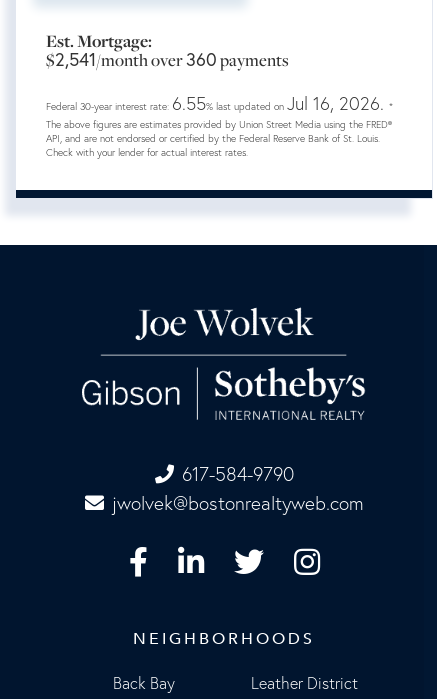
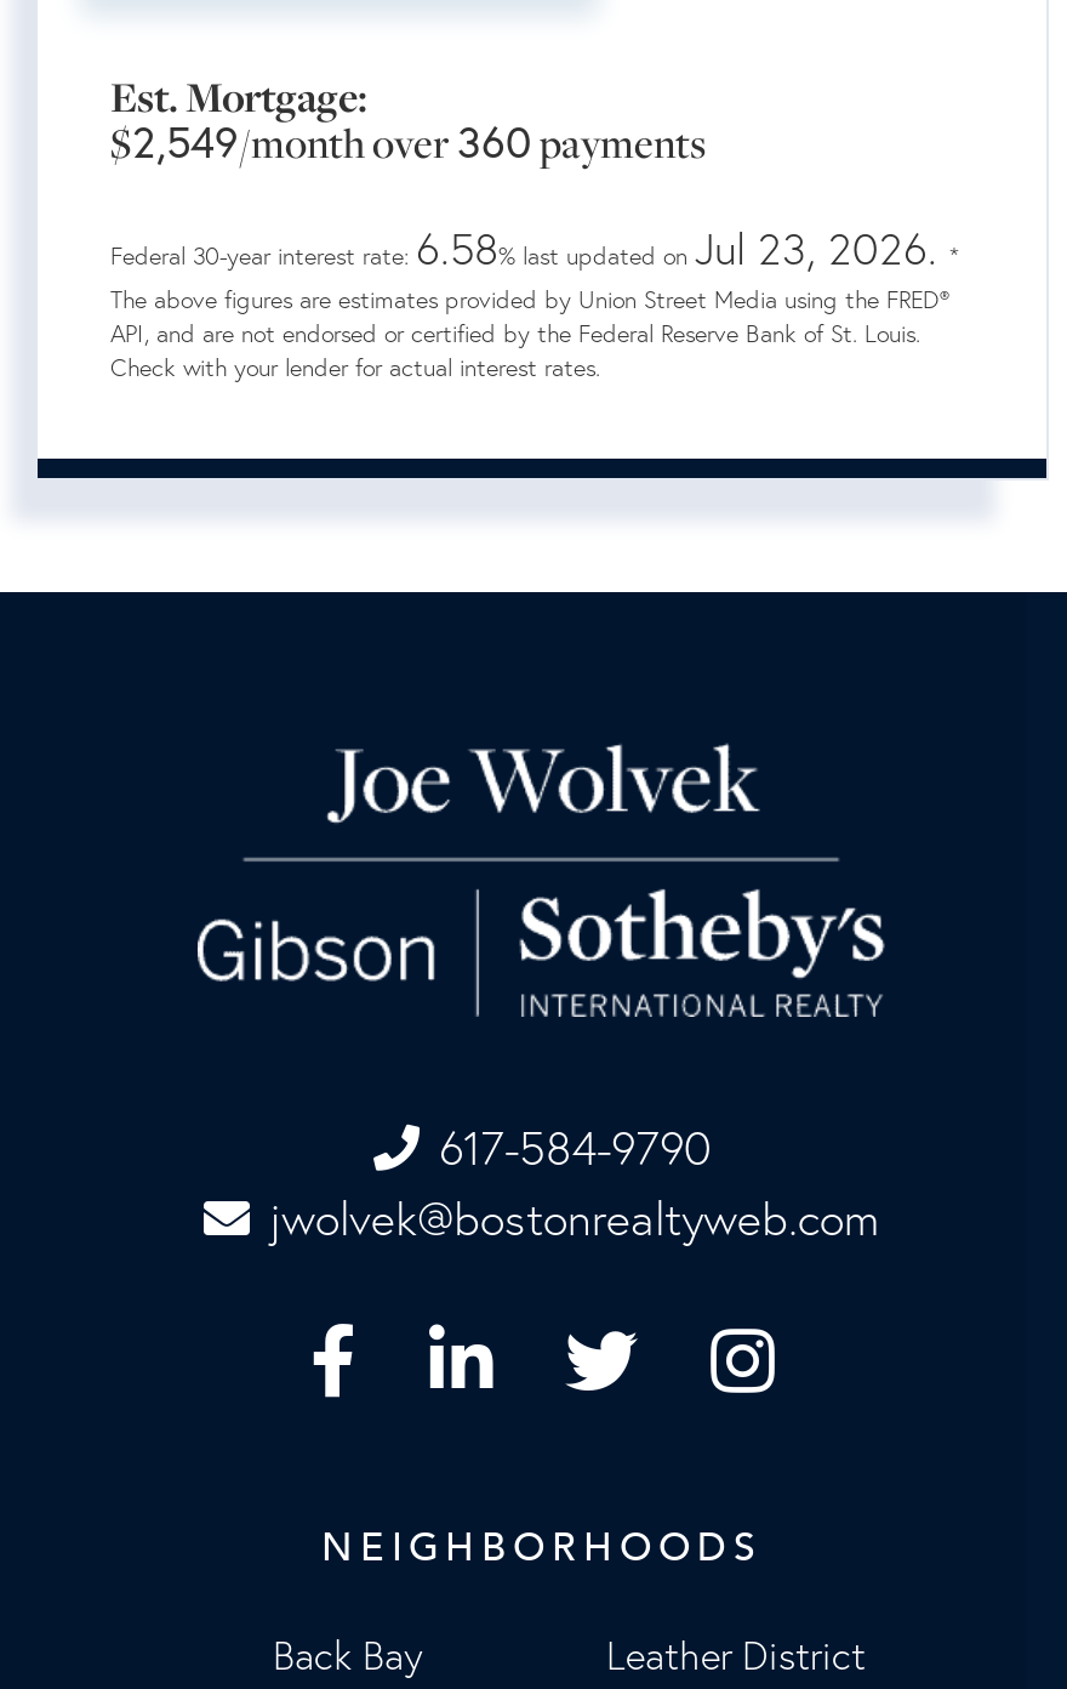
- $2,541/month over 360 payments
+ $2,549/month over 360 payments

- Federal 30-year interest rate: 6.55% last updated on Jul 16, 2026. *
+ Federal 30-year interest rate: 6.58% last updated on Jul 23, 2026. *
